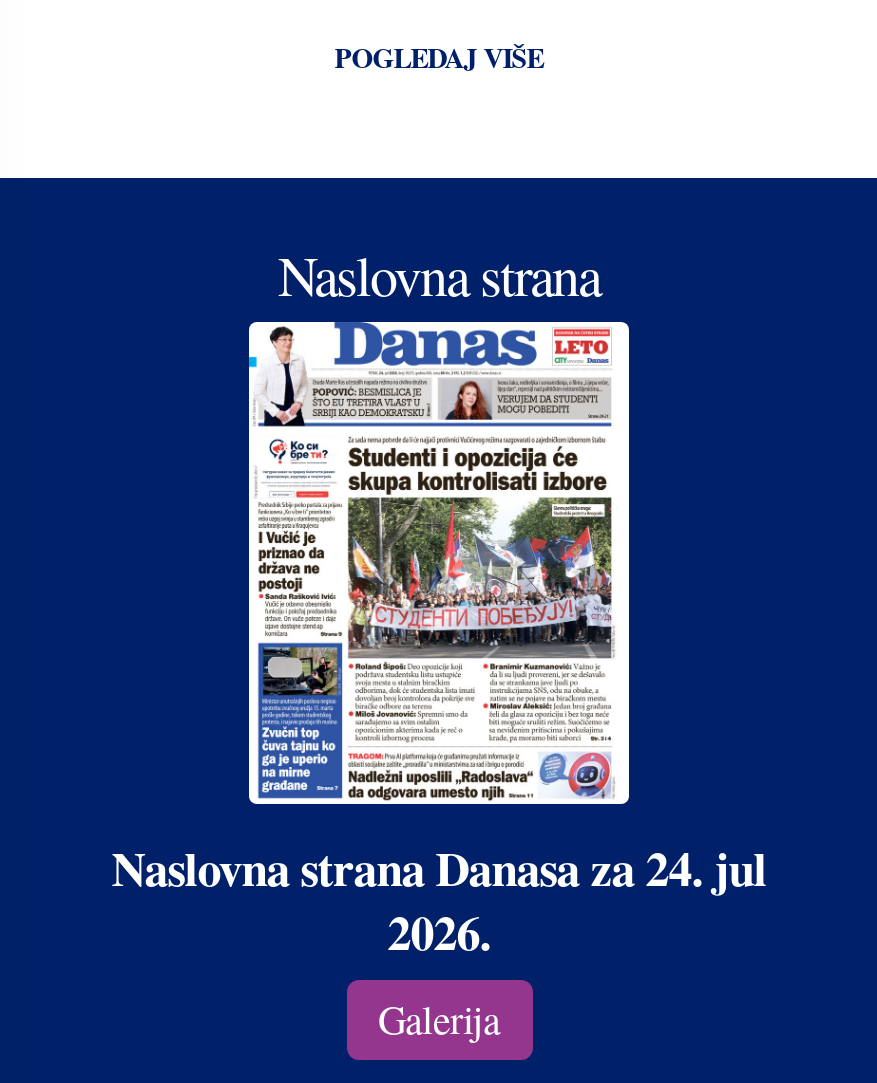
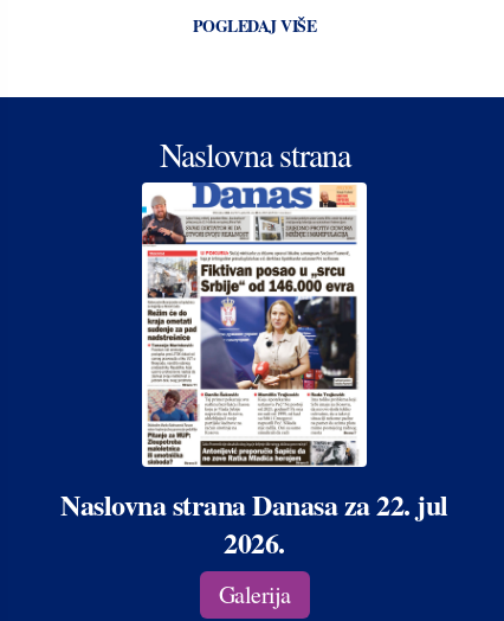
- [image]
- Naslovna strana Danasa za 24. jul
+ [image]
+ Naslovna strana Danasa za 22. jul
